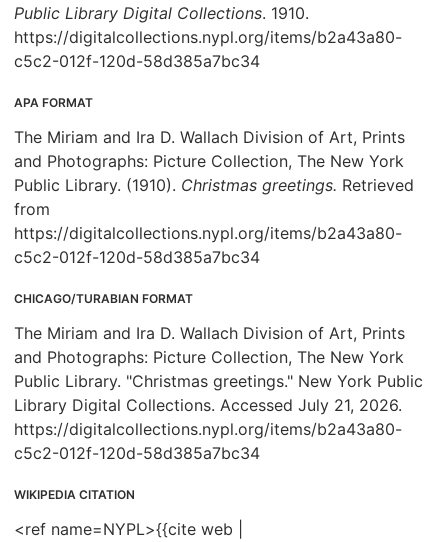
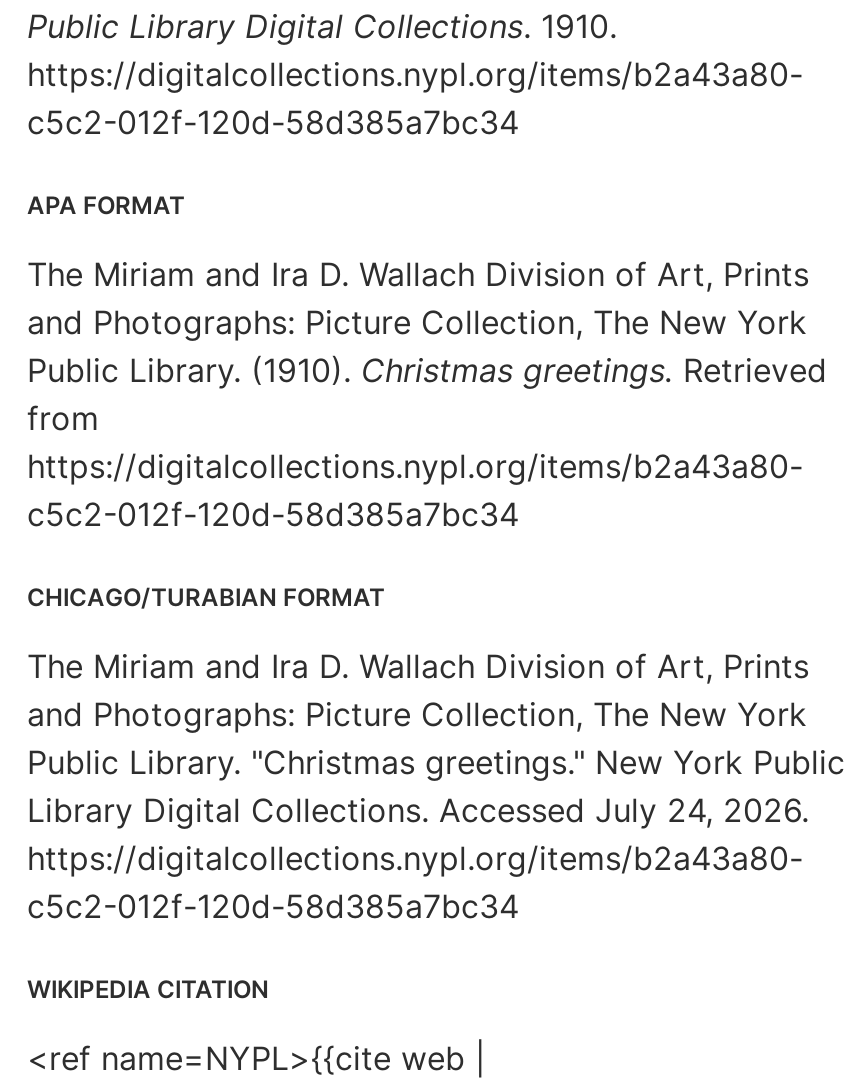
- Library Digital Collections. Accessed July 21, 2026.
+ Library Digital Collections. Accessed July 24, 2026.
